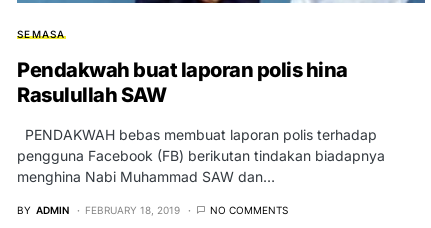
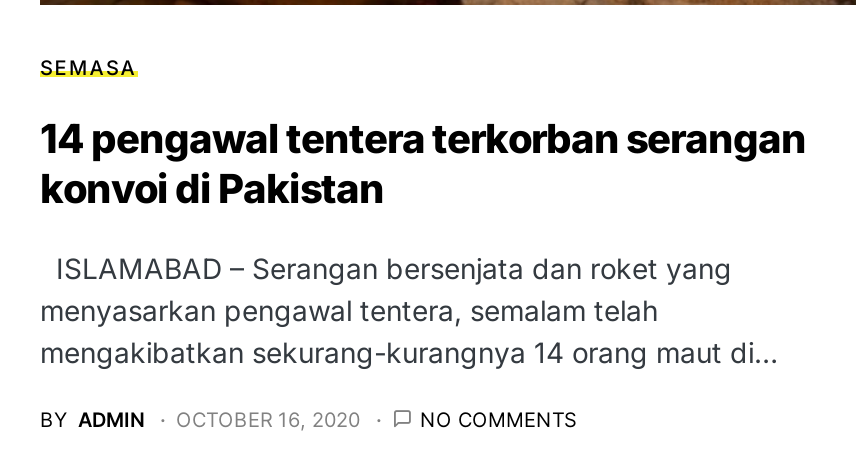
- Pendakwah buat laporan polis hina
- Rasulullah SAW
+ 14 pengawal tentera terkorban serangan
+ konvoi di Pakistan

- PENDAKWAH bebas membuat laporan polis terhadap
- pengguna Facebook (FB) berikutan tindakan biadapnya
- menghina Nabi Muhammad SAW dan…
+ ISLAMABAD – Serangan bersenjata dan roket yang
+ menyasarkan pengawal tentera, semalam telah
+ mengakibatkan sekurang-kurangnya 14 orang maut di…

- BY ADMIN FEBRUARY 18, 2019
+ BY ADMIN OCTOBER 16, 2020
